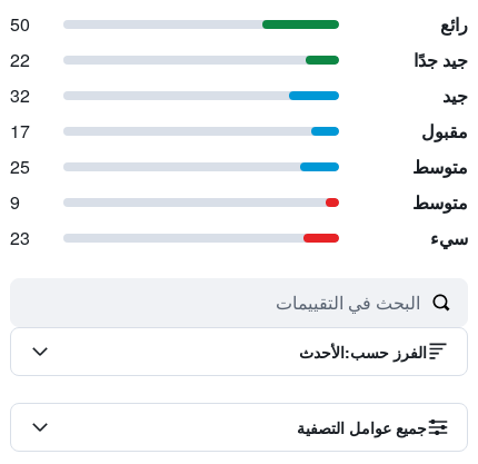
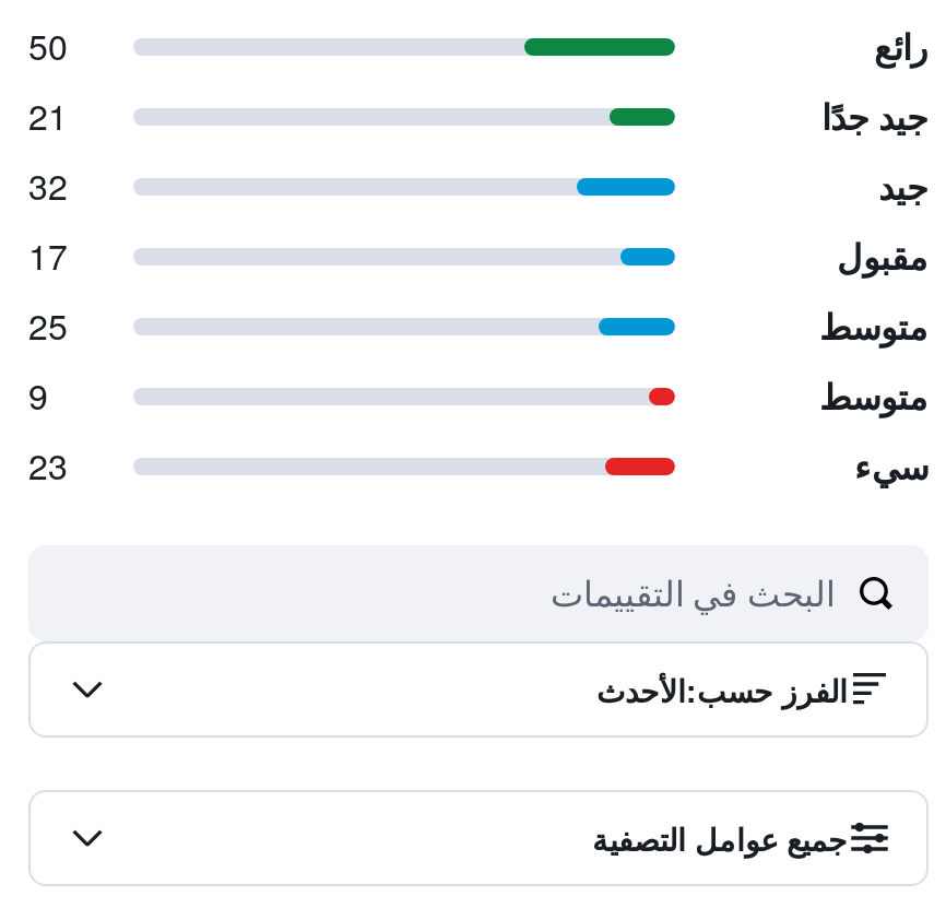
- 22
+ 21
